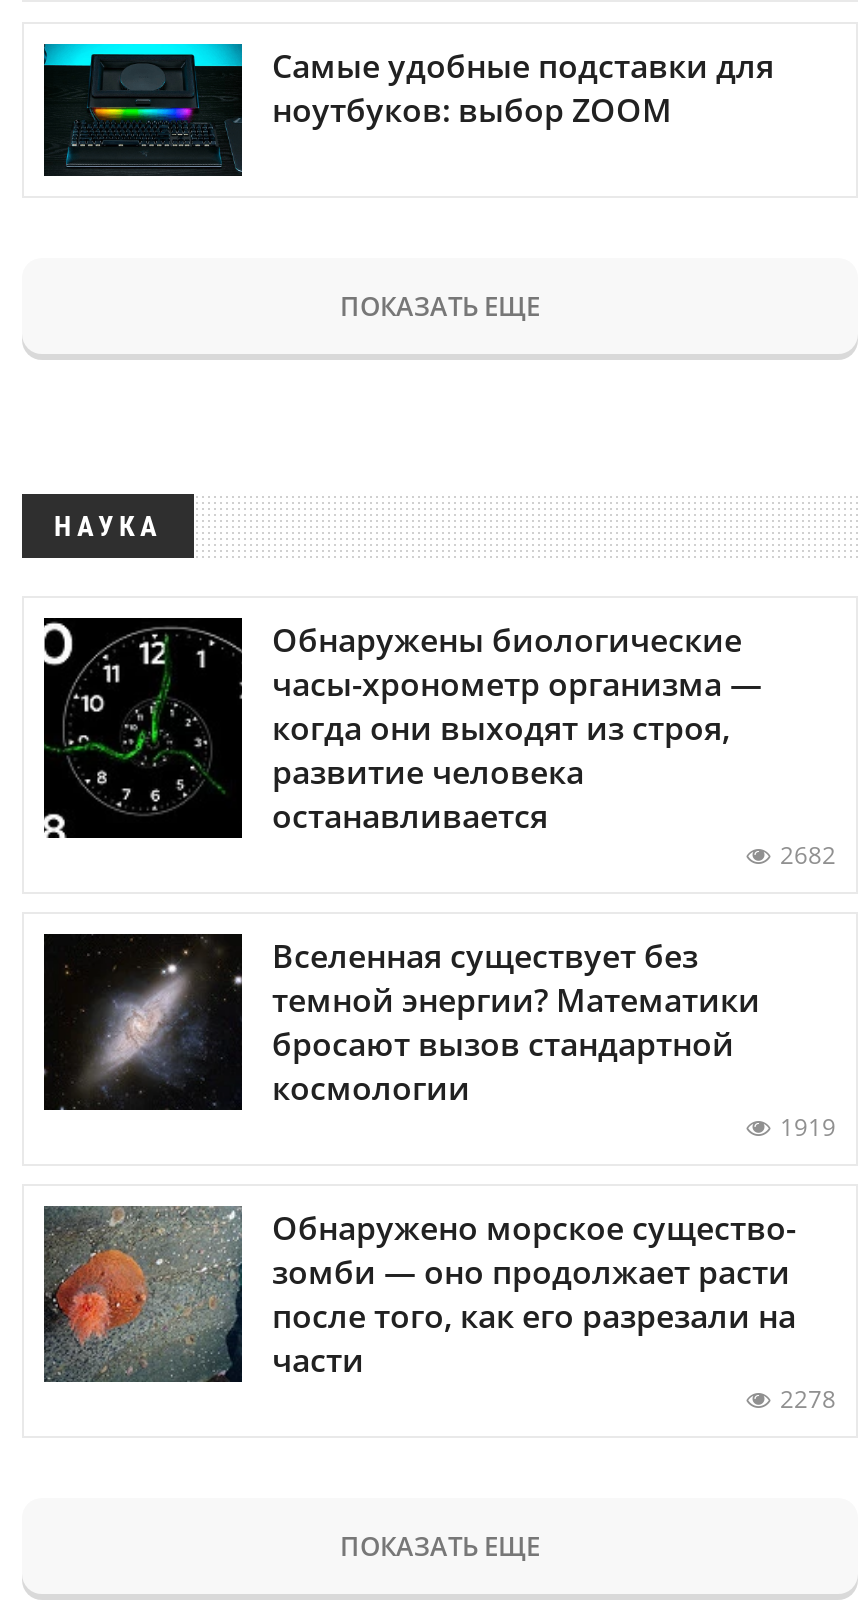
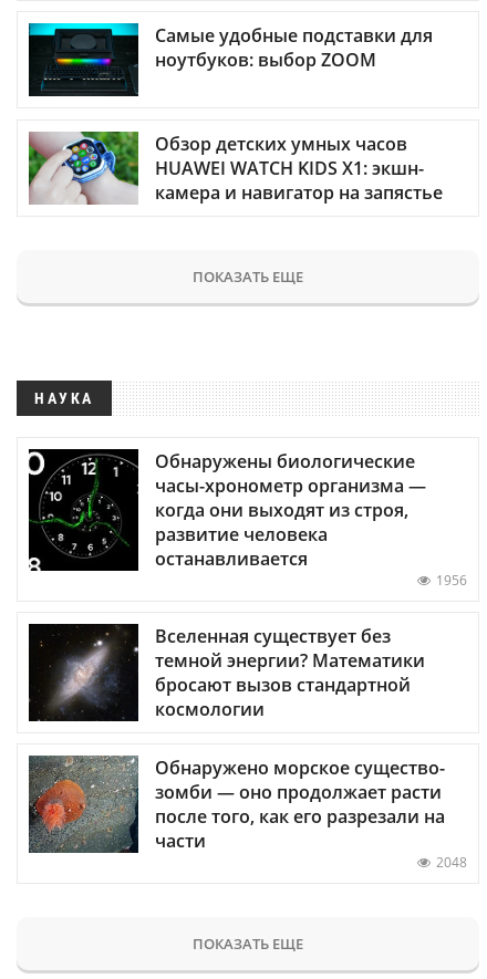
+ [image]
+ Обзор детских умных часов
+ HUAWEI WATCH KIDS X1: экшн-
+ камера и навигатор на запястье

moved down: [image] | ПОКАЗАТЬ ЕЩЕ | НАУКА | Обнаружены биологические | часы-хронометр организма — | когда они выходят из строя, | развитие человека | останавливается

- 2682
+ 1956

moved down: [image] | Вселенная существует без | темной энергии? Математики | бросают вызов стандартной | космологии

- 1919

- 2278
+ 2048
